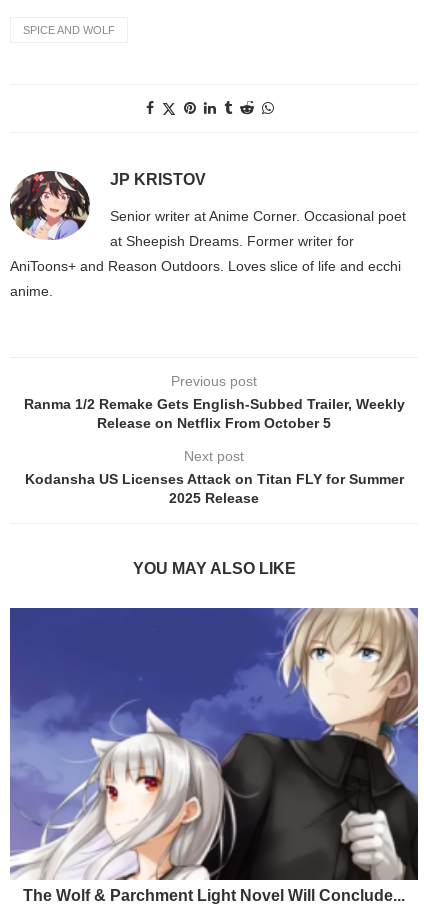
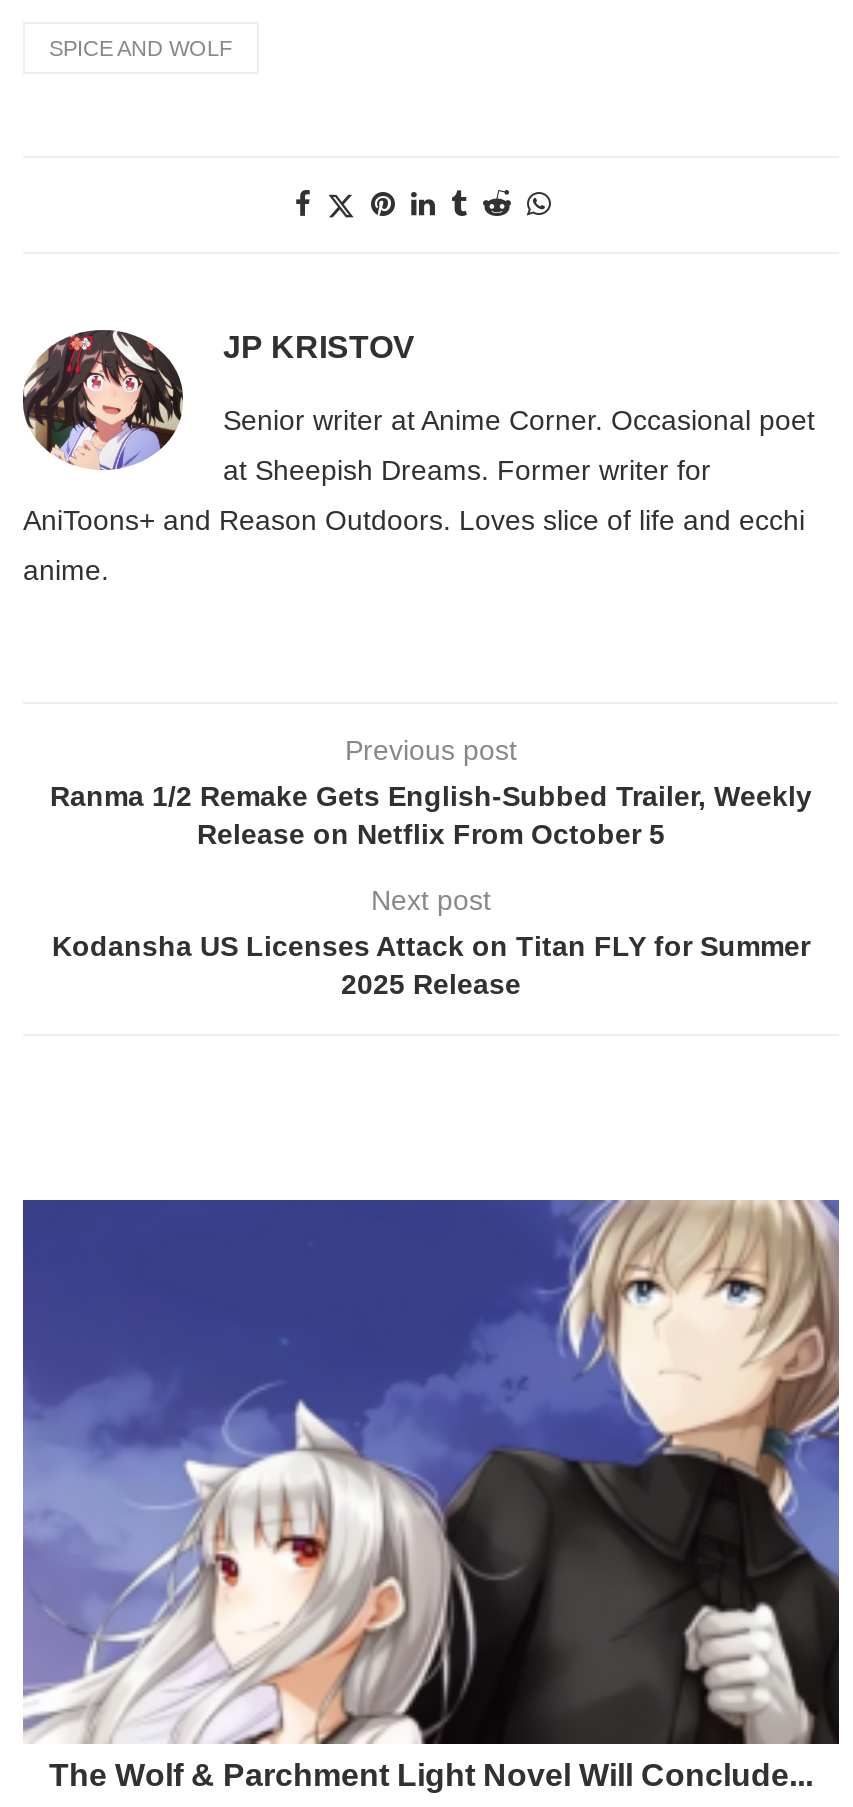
- YOU MAY ALSO LIKE
